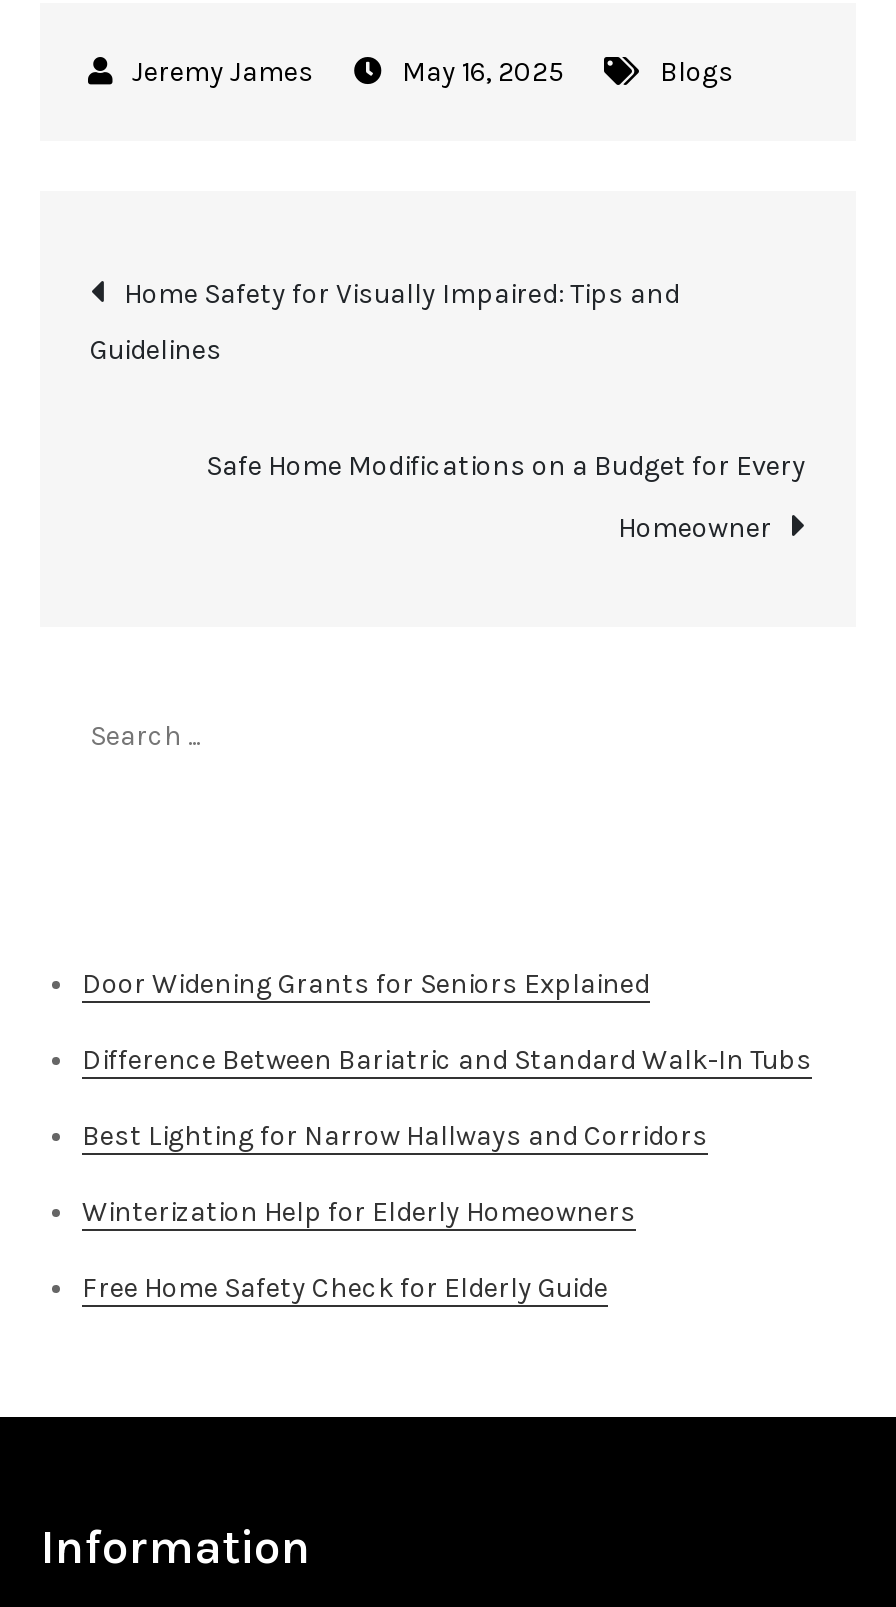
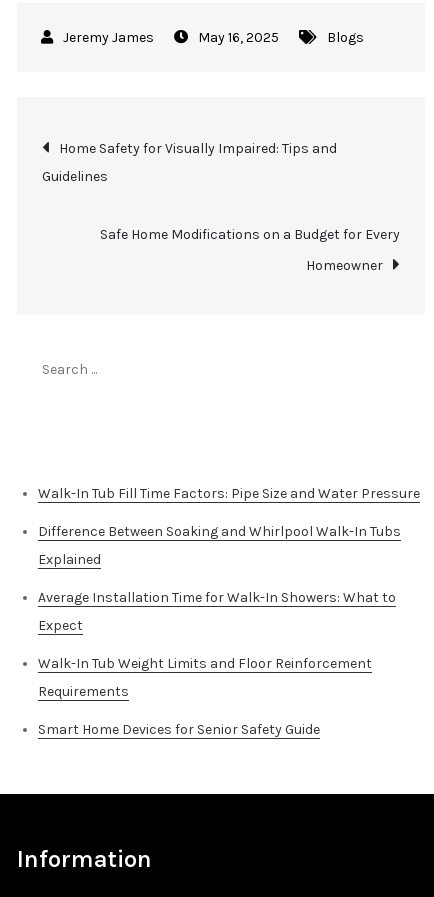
- Door Widening Grants for Seniors Explained
- Difference Between Bariatric and Standard Walk-In Tubs
- Best Lighting for Narrow Hallways and Corridors
- Winterization Help for Elderly Homeowners
- Free Home Safety Check for Elderly Guide
+ Walk-In Tub Fill Time Factors: Pipe Size and Water Pressure
+ Difference Between Soaking and Whirlpool Walk-In Tubs
+ Explained
+ Average Installation Time for Walk-In Showers: What to
+ Expect
+ Walk-In Tub Weight Limits and Floor Reinforcement
+ Requirements
+ Smart Home Devices for Senior Safety Guide
